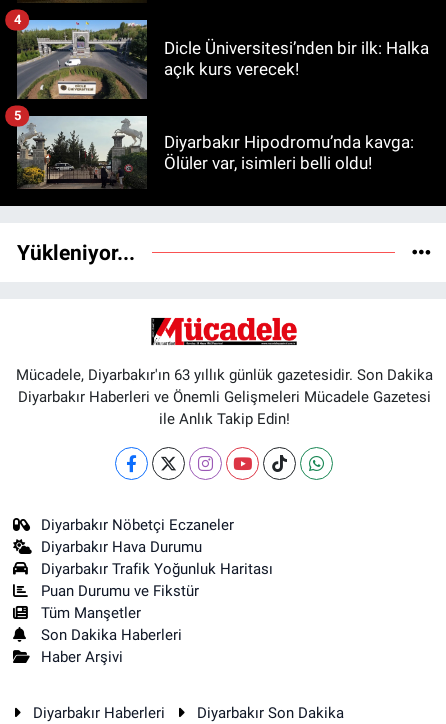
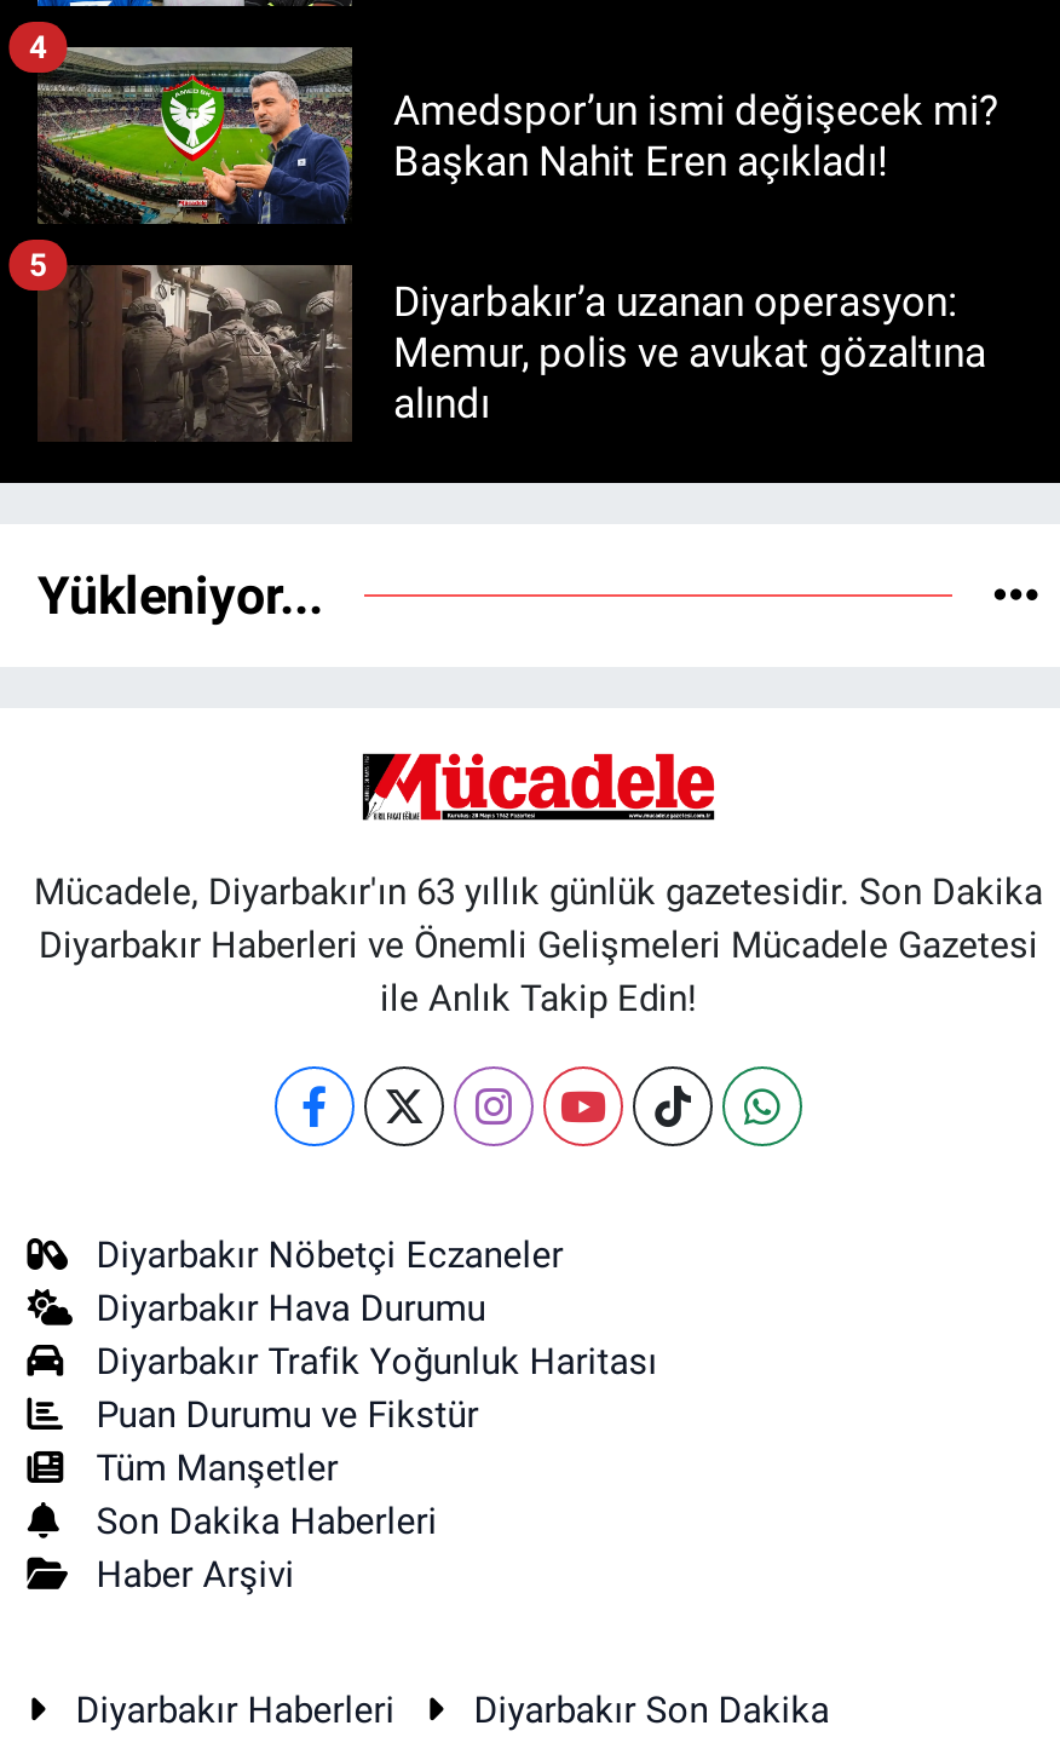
- [image]
- Dicle Üniversitesi’nden bir ilk: Halka
- açık kurs verecek!
+ [image]
+ Amedspor’un ismi değişecek mi?
+ Başkan Nahit Eren açıkladı!

- [image]
- Diyarbakır Hipodromu’nda kavga:
- Ölüler var, isimleri belli oldu!
+ [image]
+ Diyarbakır’a uzanan operasyon:
+ Memur, polis ve avukat gözaltına
+ alındı
